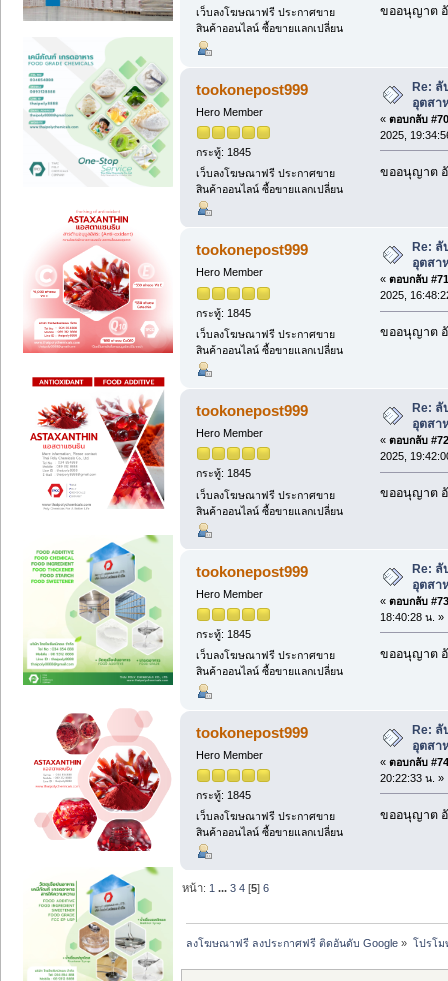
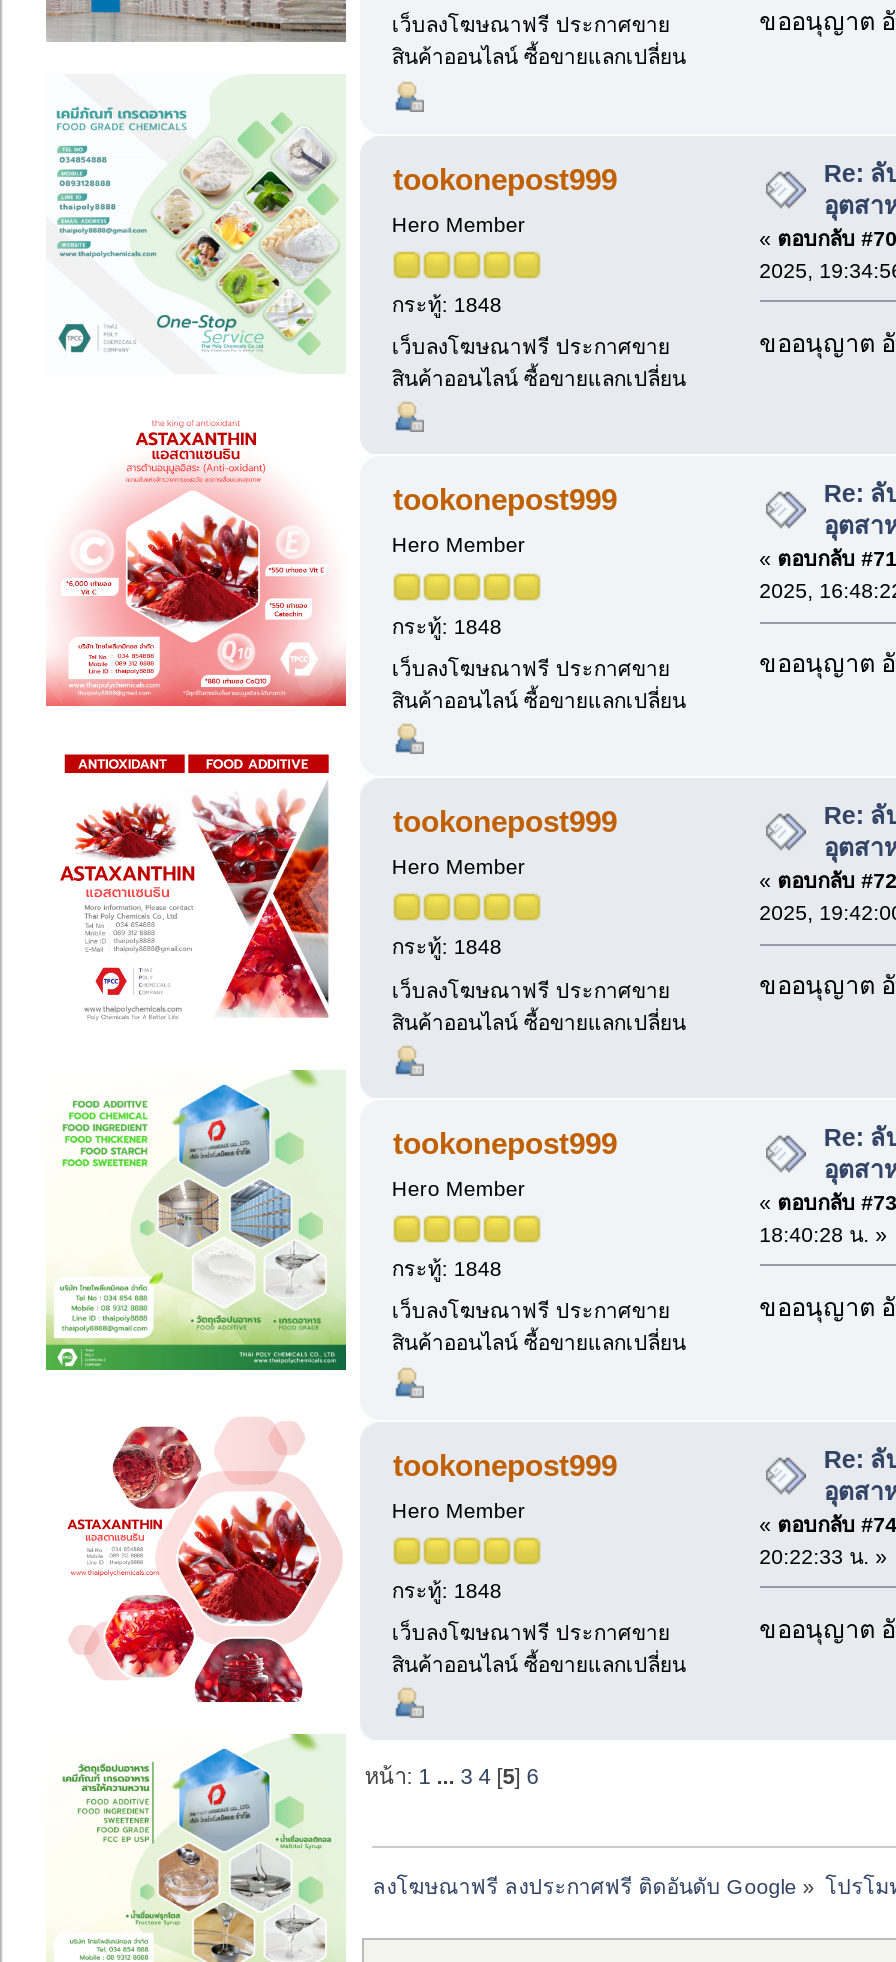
- กระทู้: 1845
+ กระทู้: 1848

- กระทู้: 1845
+ กระทู้: 1848

- กระทู้: 1845
+ กระทู้: 1848

- กระทู้: 1845
+ กระทู้: 1848

- กระทู้: 1845
+ กระทู้: 1848
